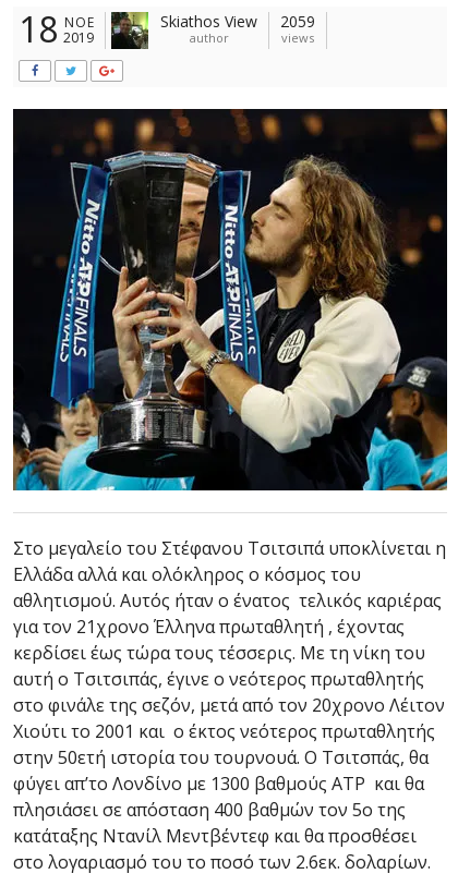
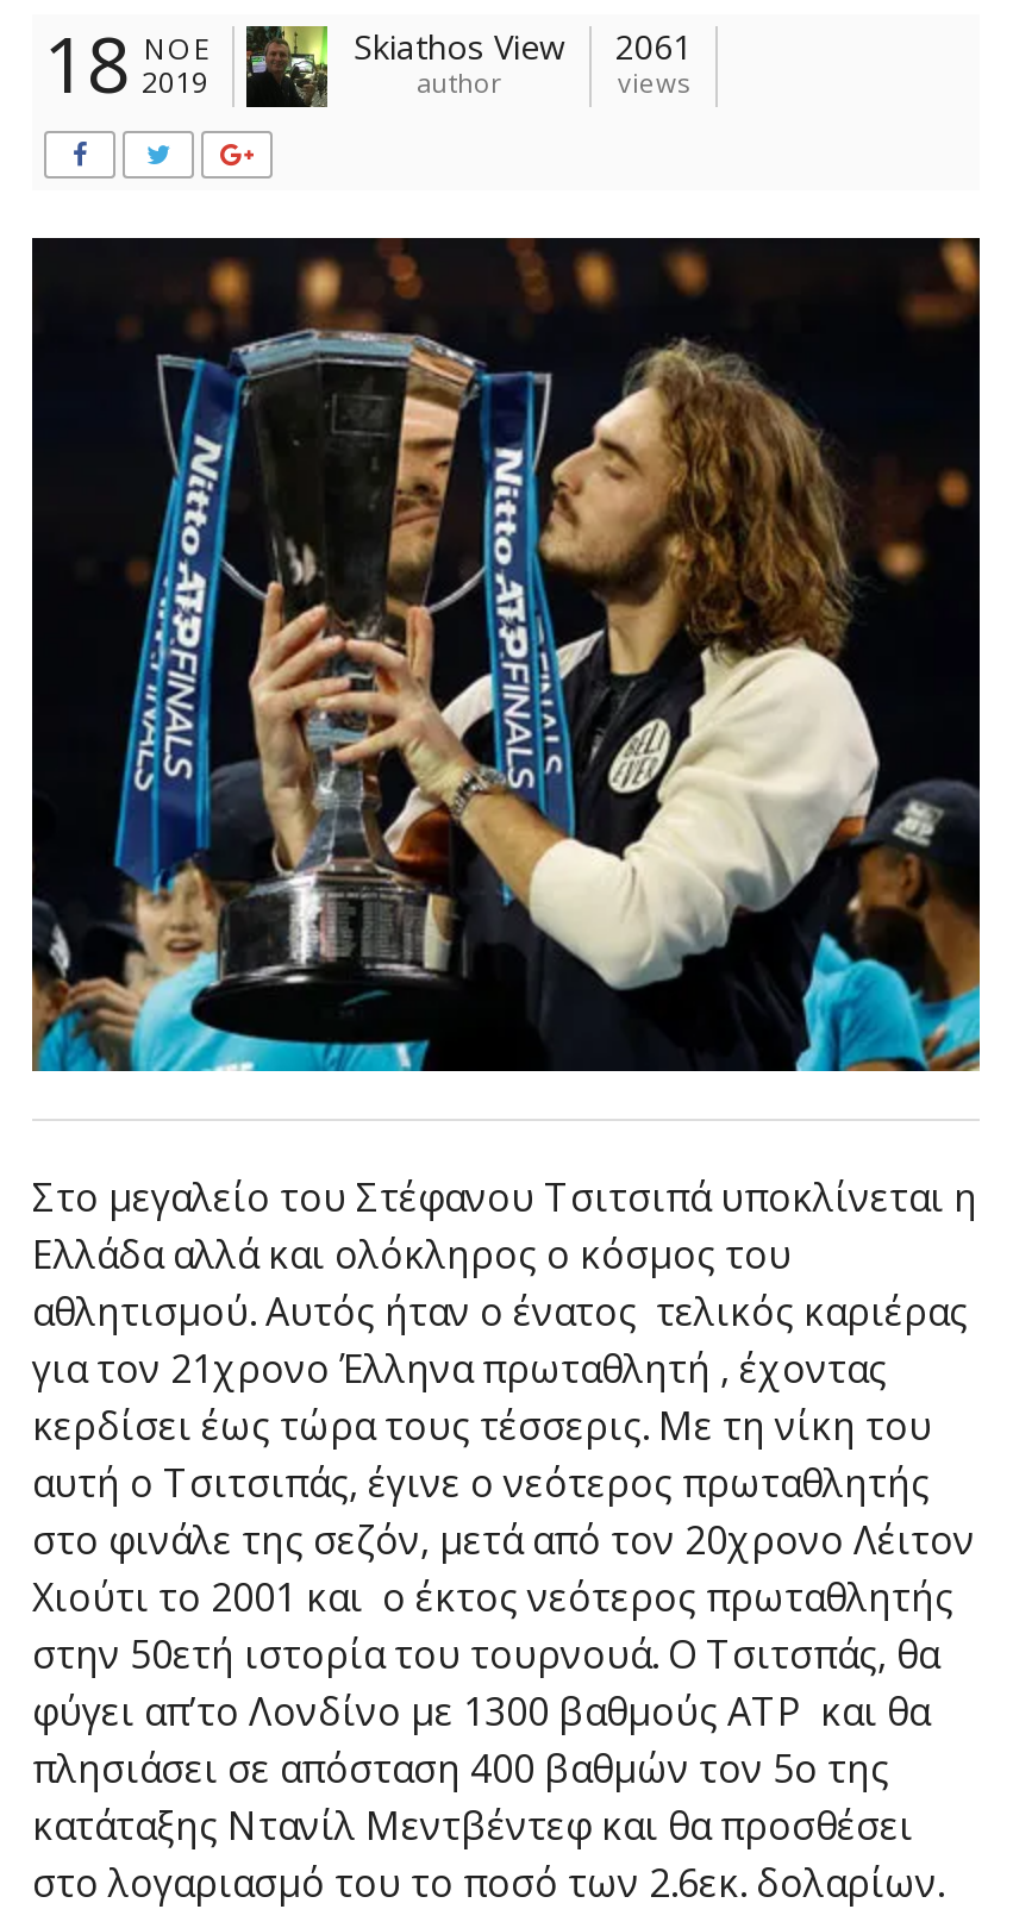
- Skiathos View 2059
+ Skiathos View 2061
